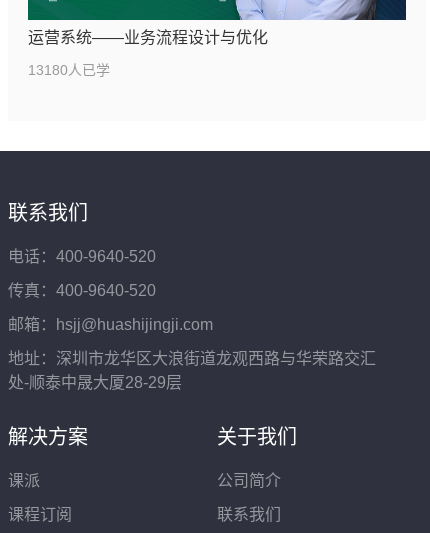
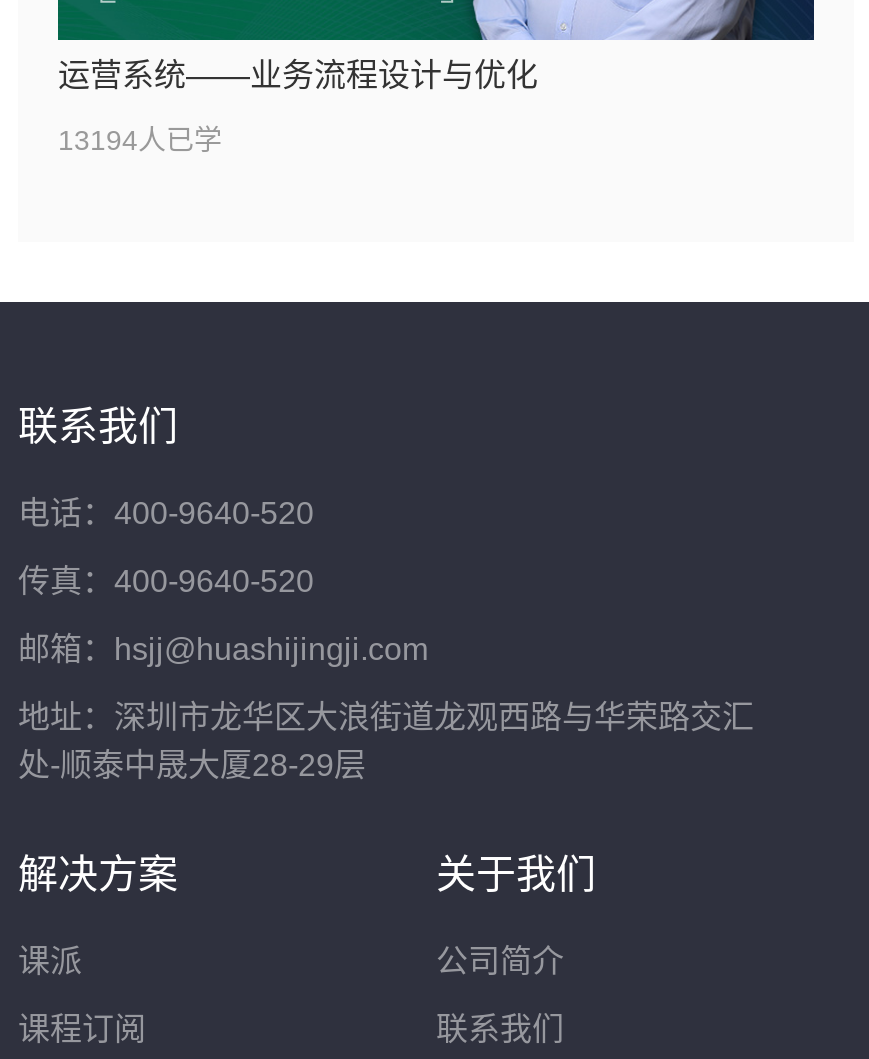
- 13180人已学
+ 13194人已学
